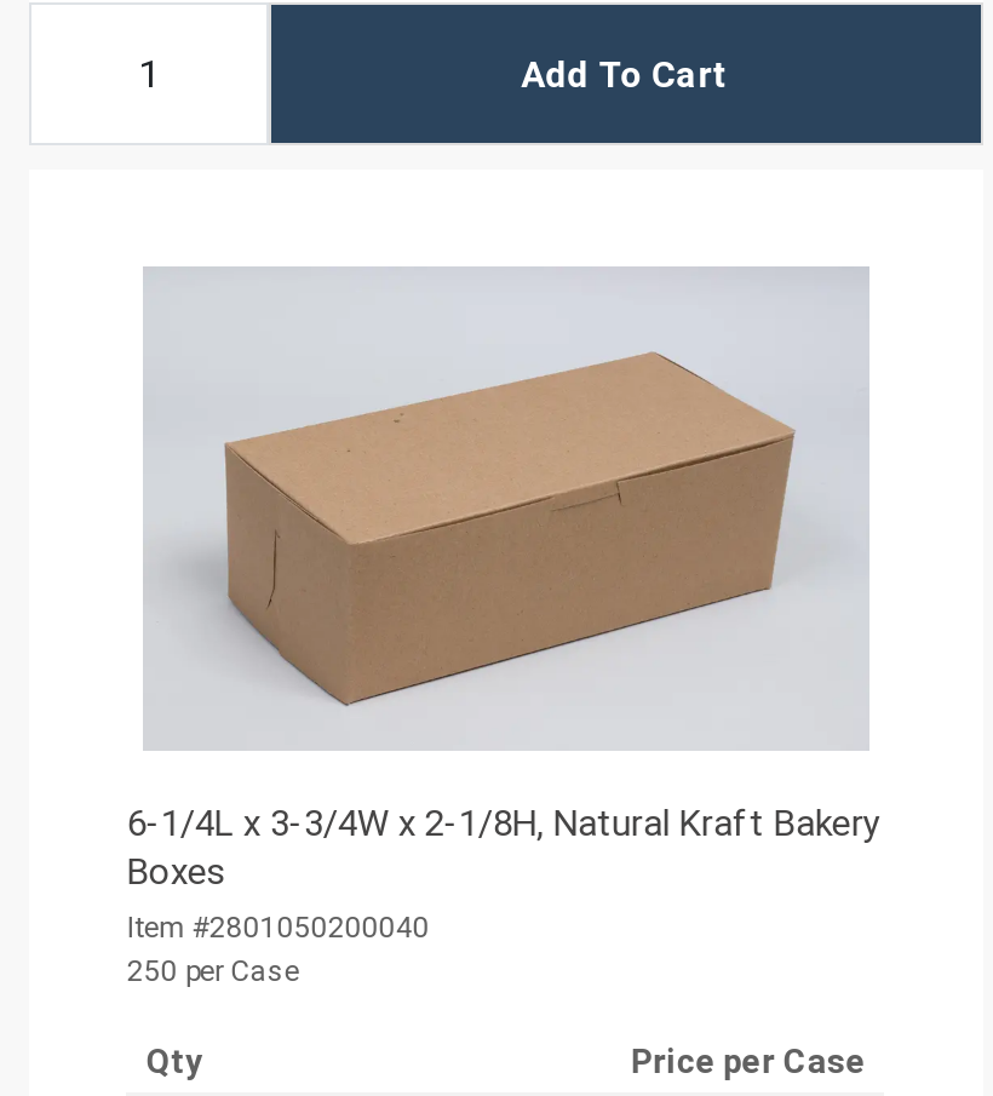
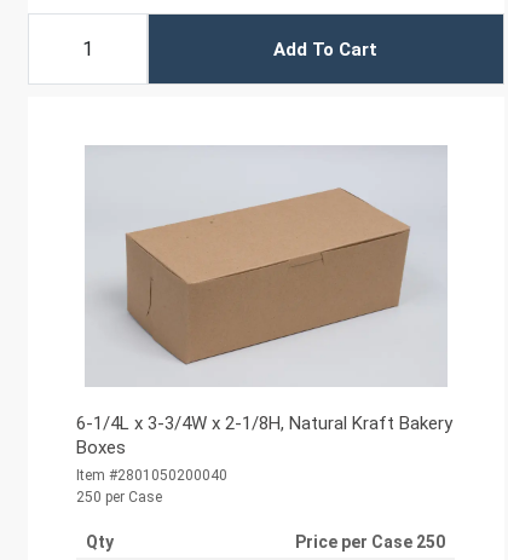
- Price per Case
+ Price per Case 250
